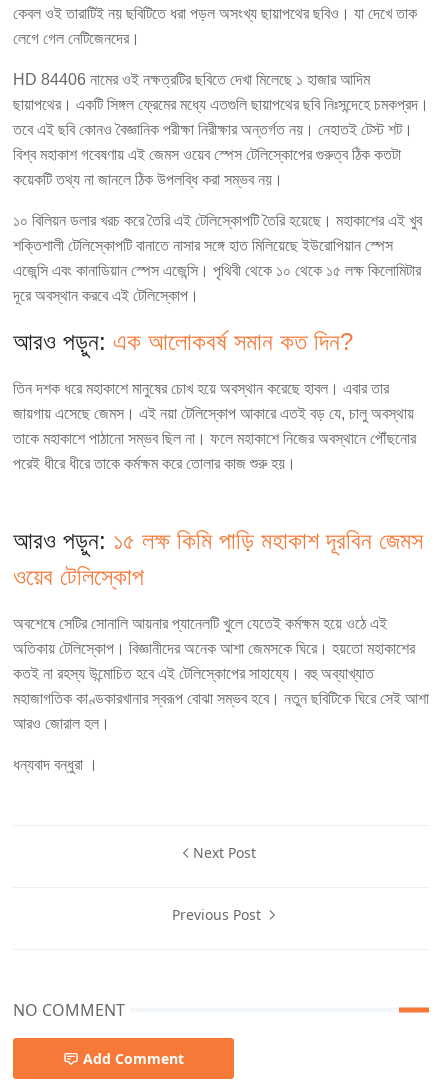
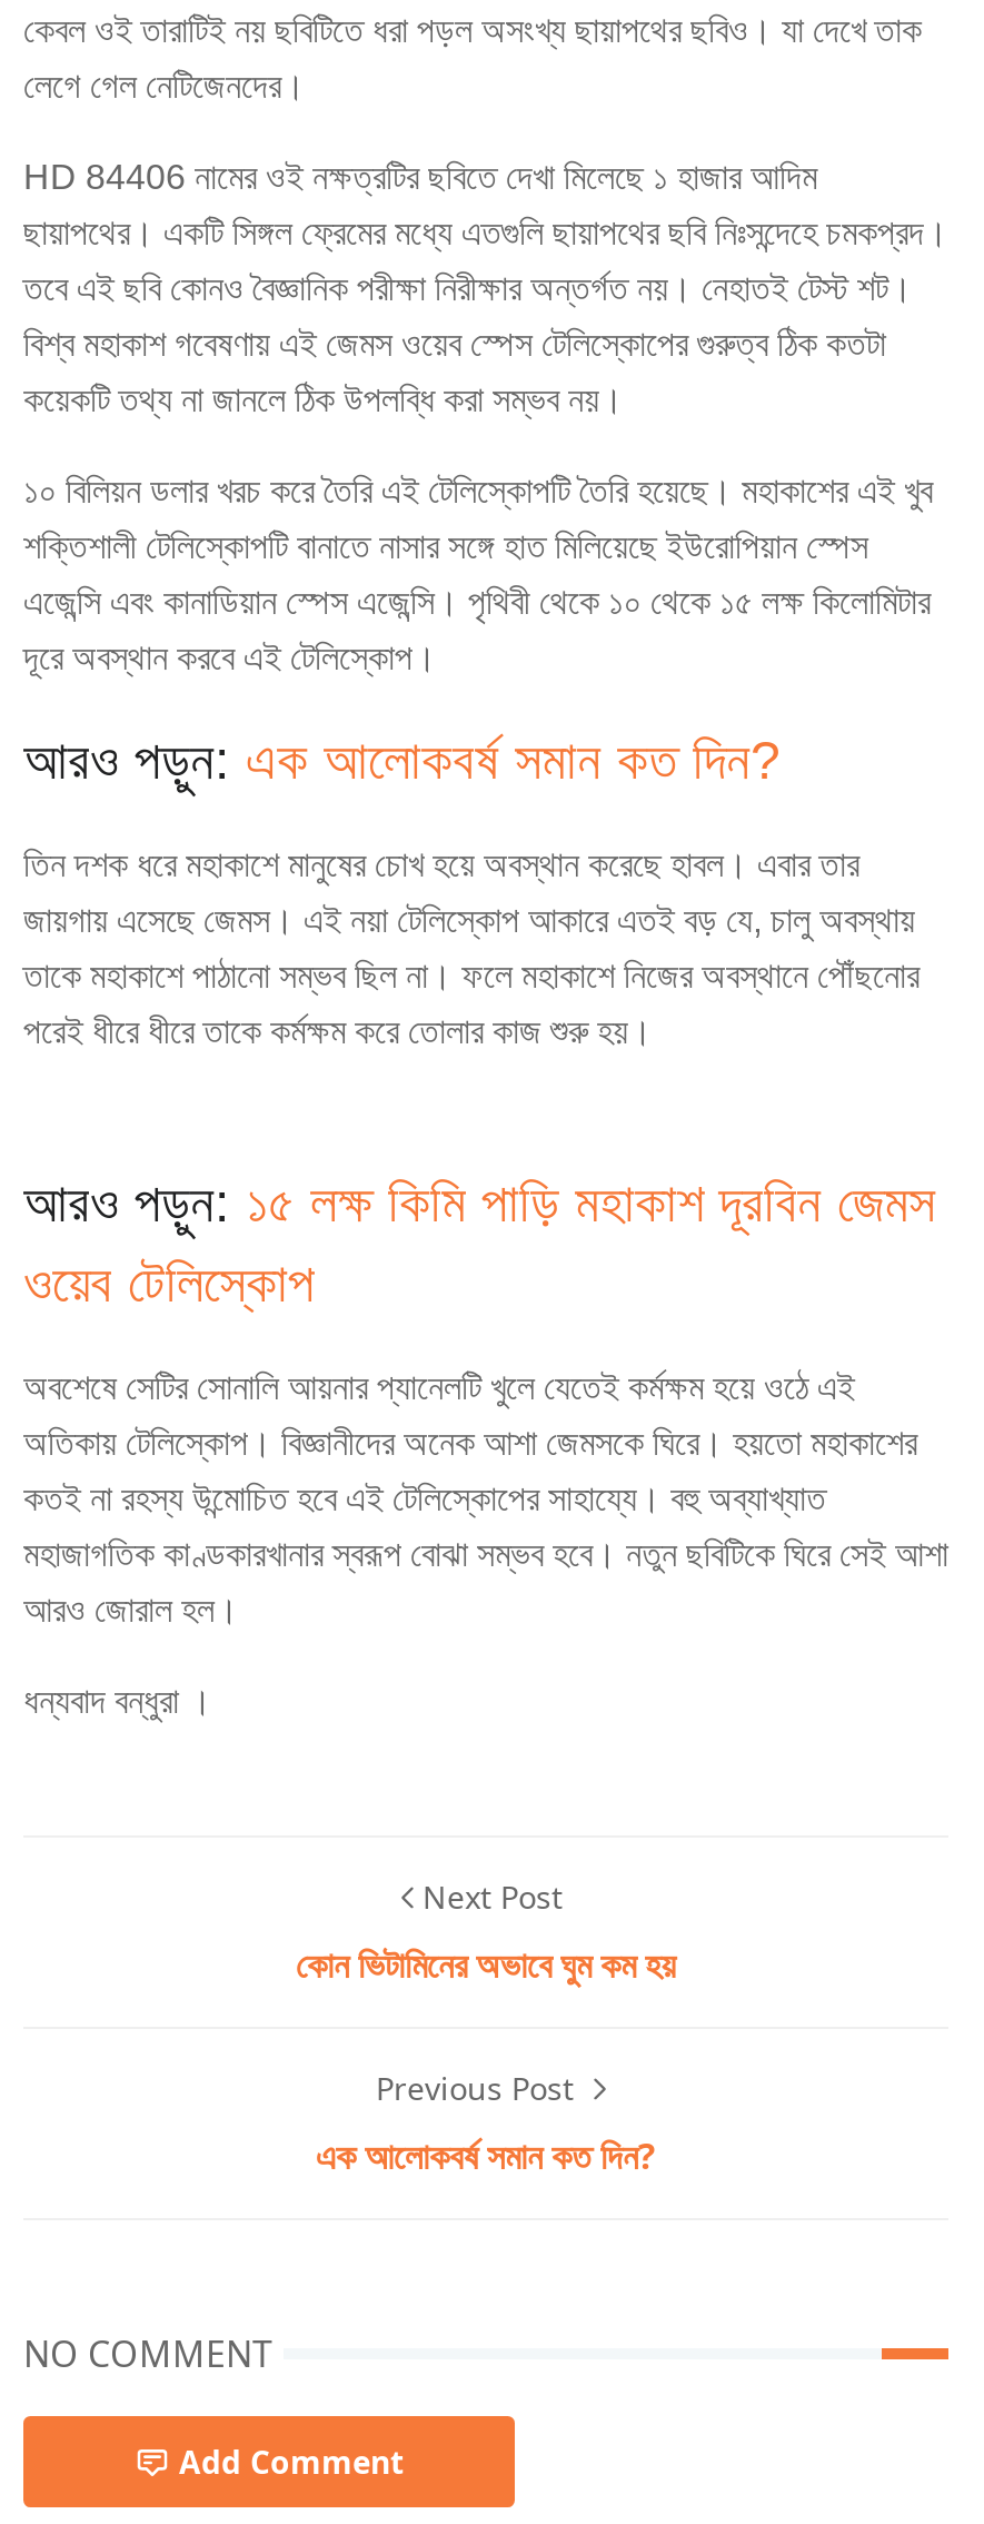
+ কোন ভিটামিনের অভাবে ঘুম কম হয়

+ এক আলোকবর্ষ সমান কত দিন?
